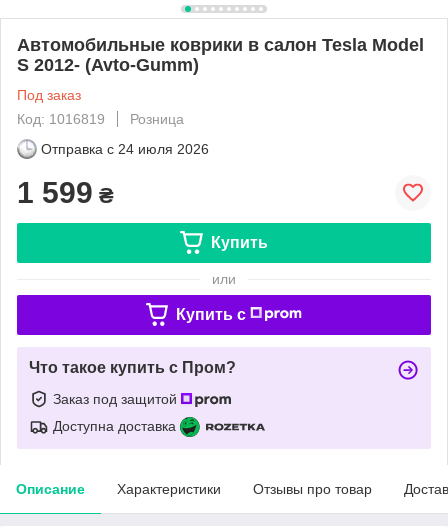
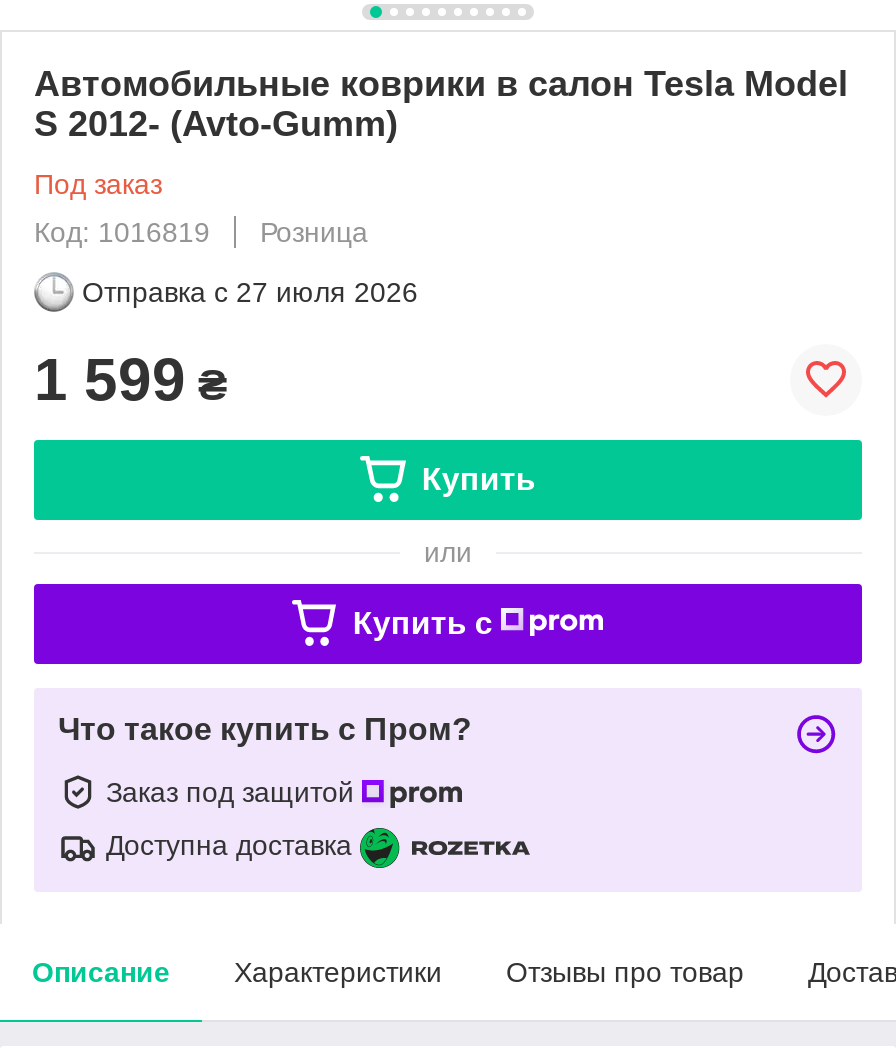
- Отправка с 24 июля 2026
+ Отправка с 27 июля 2026
